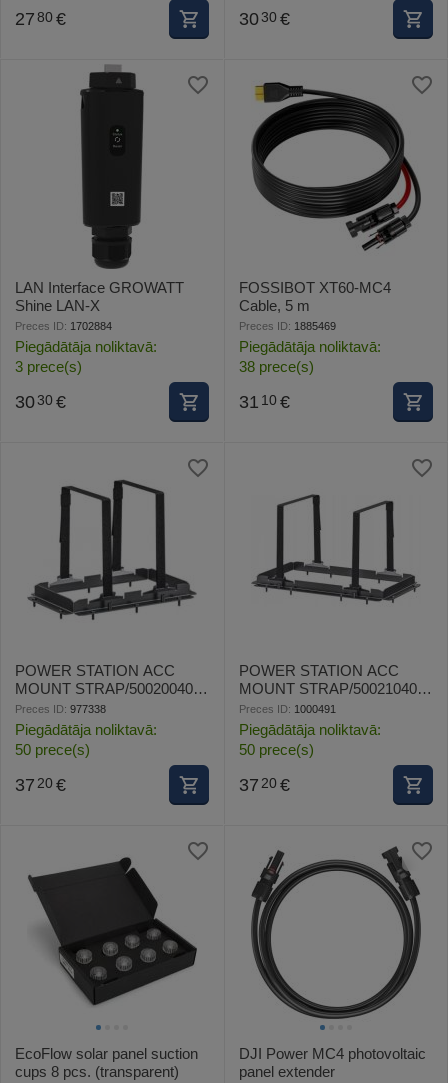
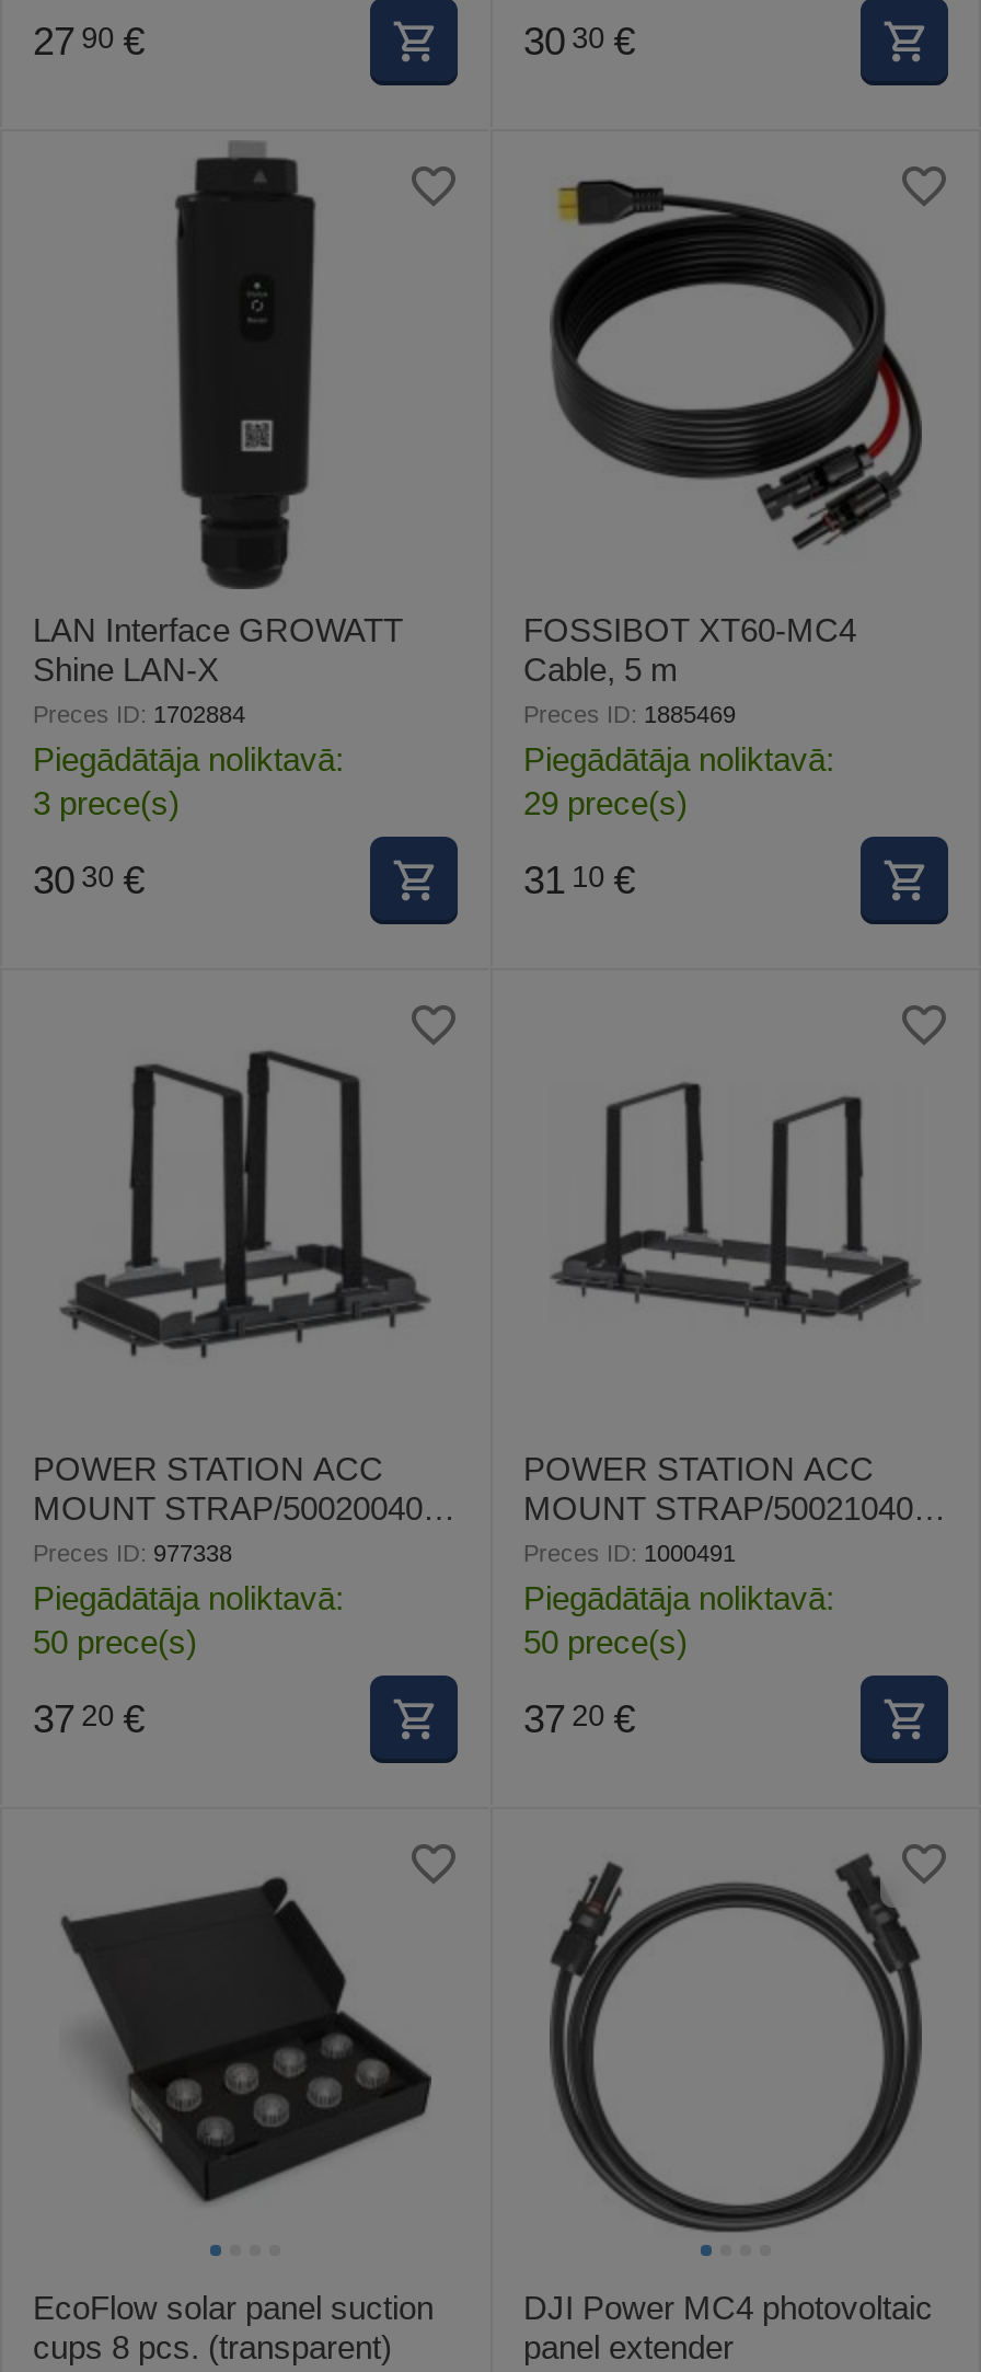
- 27 80 €
+ 27 90 €

- 38 prece(s)
+ 29 prece(s)
